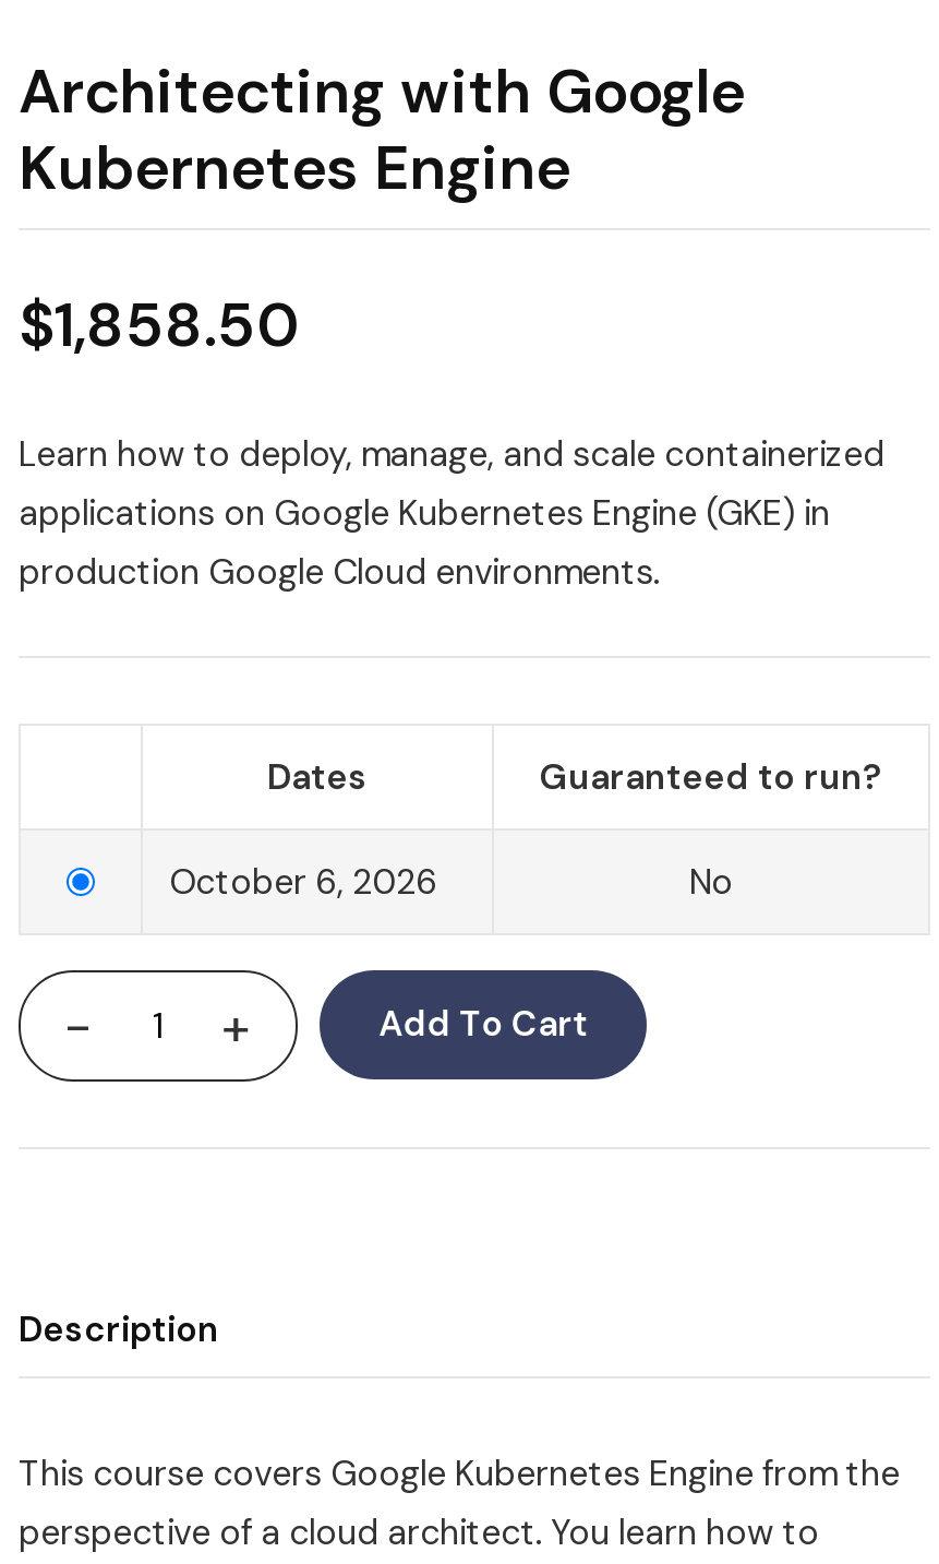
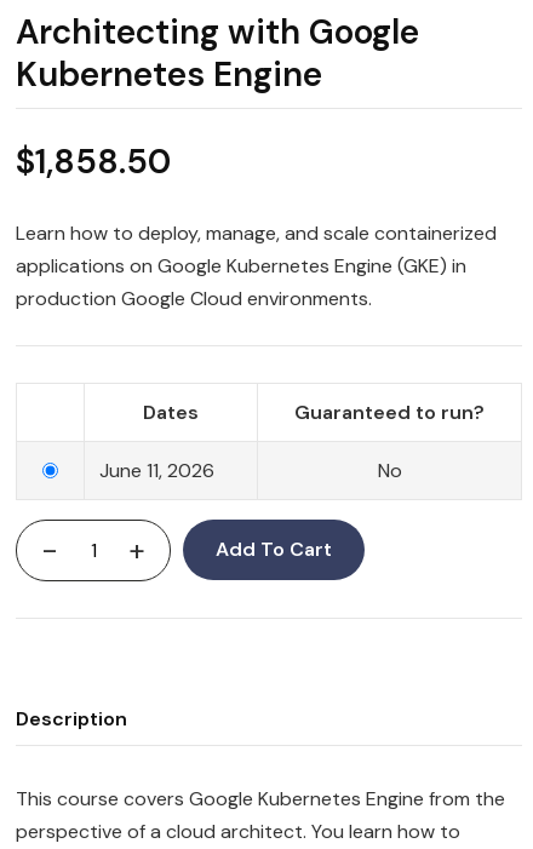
- October 6, 2026
+ June 11, 2026
